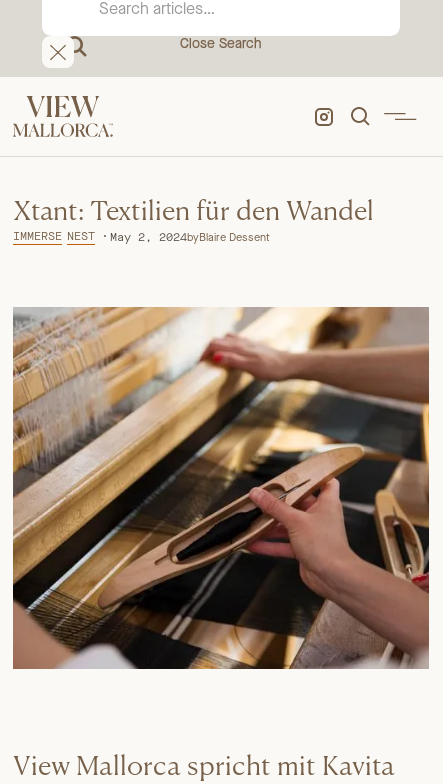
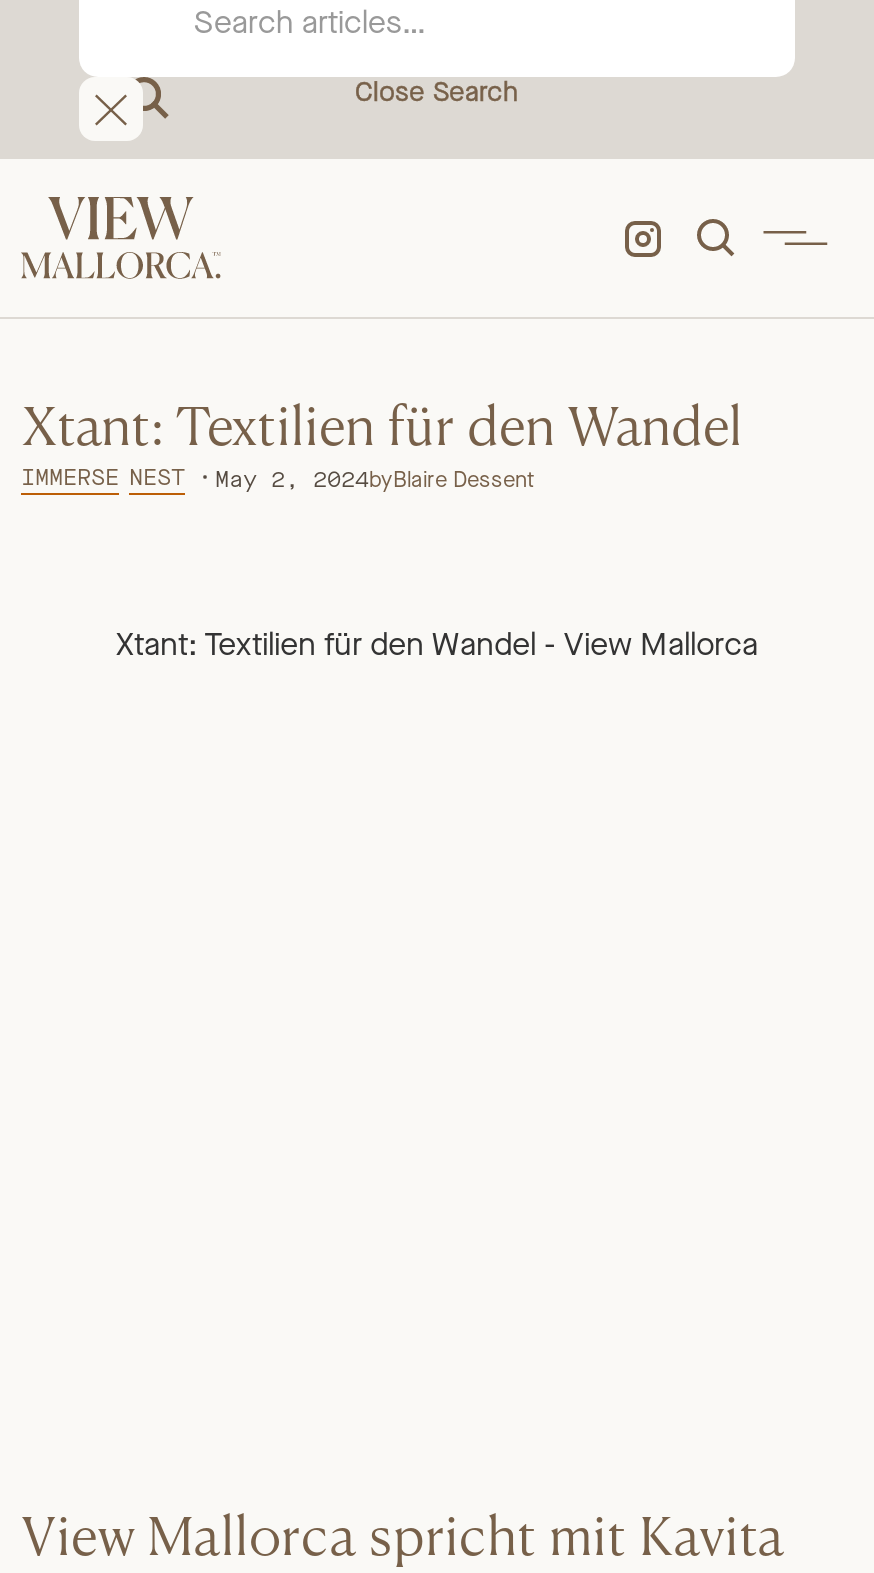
- [image]
